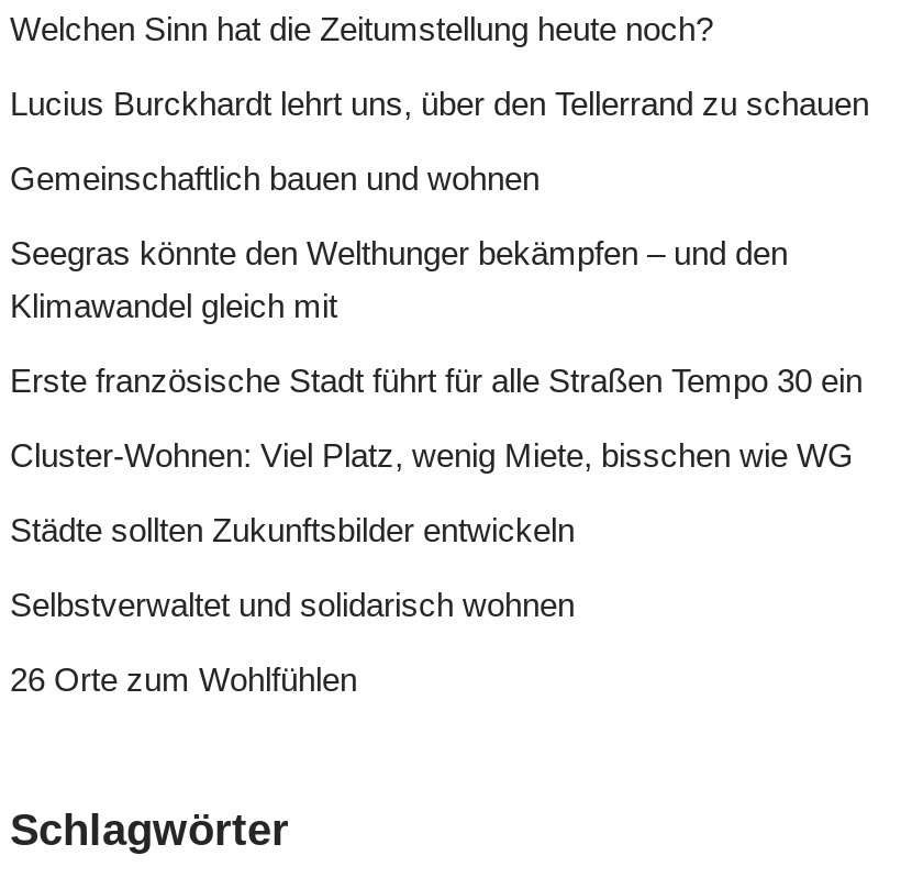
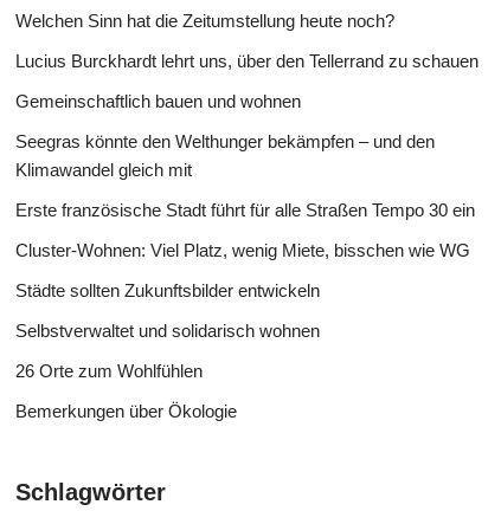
+ Bemerkungen über Ökologie
